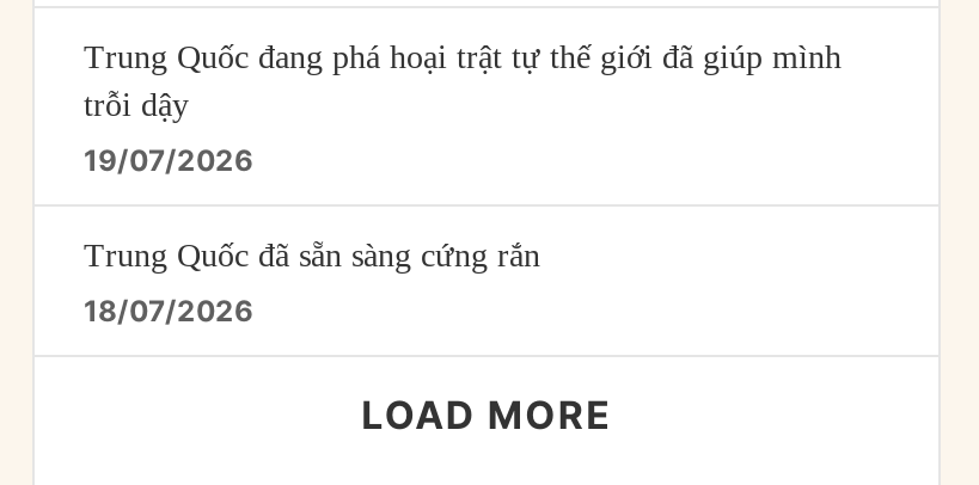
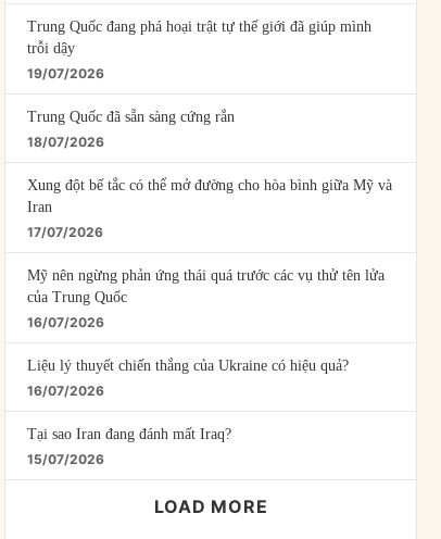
+ Xung đột bế tắc có thể mở đường cho hòa bình giữa Mỹ và
+ Iran
+ 17/07/2026
+ Mỹ nên ngừng phản ứng thái quá trước các vụ thử tên lửa
+ của Trung Quốc
+ 16/07/2026
+ Liệu lý thuyết chiến thắng của Ukraine có hiệu quả?
+ 16/07/2026
+ Tại sao Iran đang đánh mất Iraq?
+ 15/07/2026
